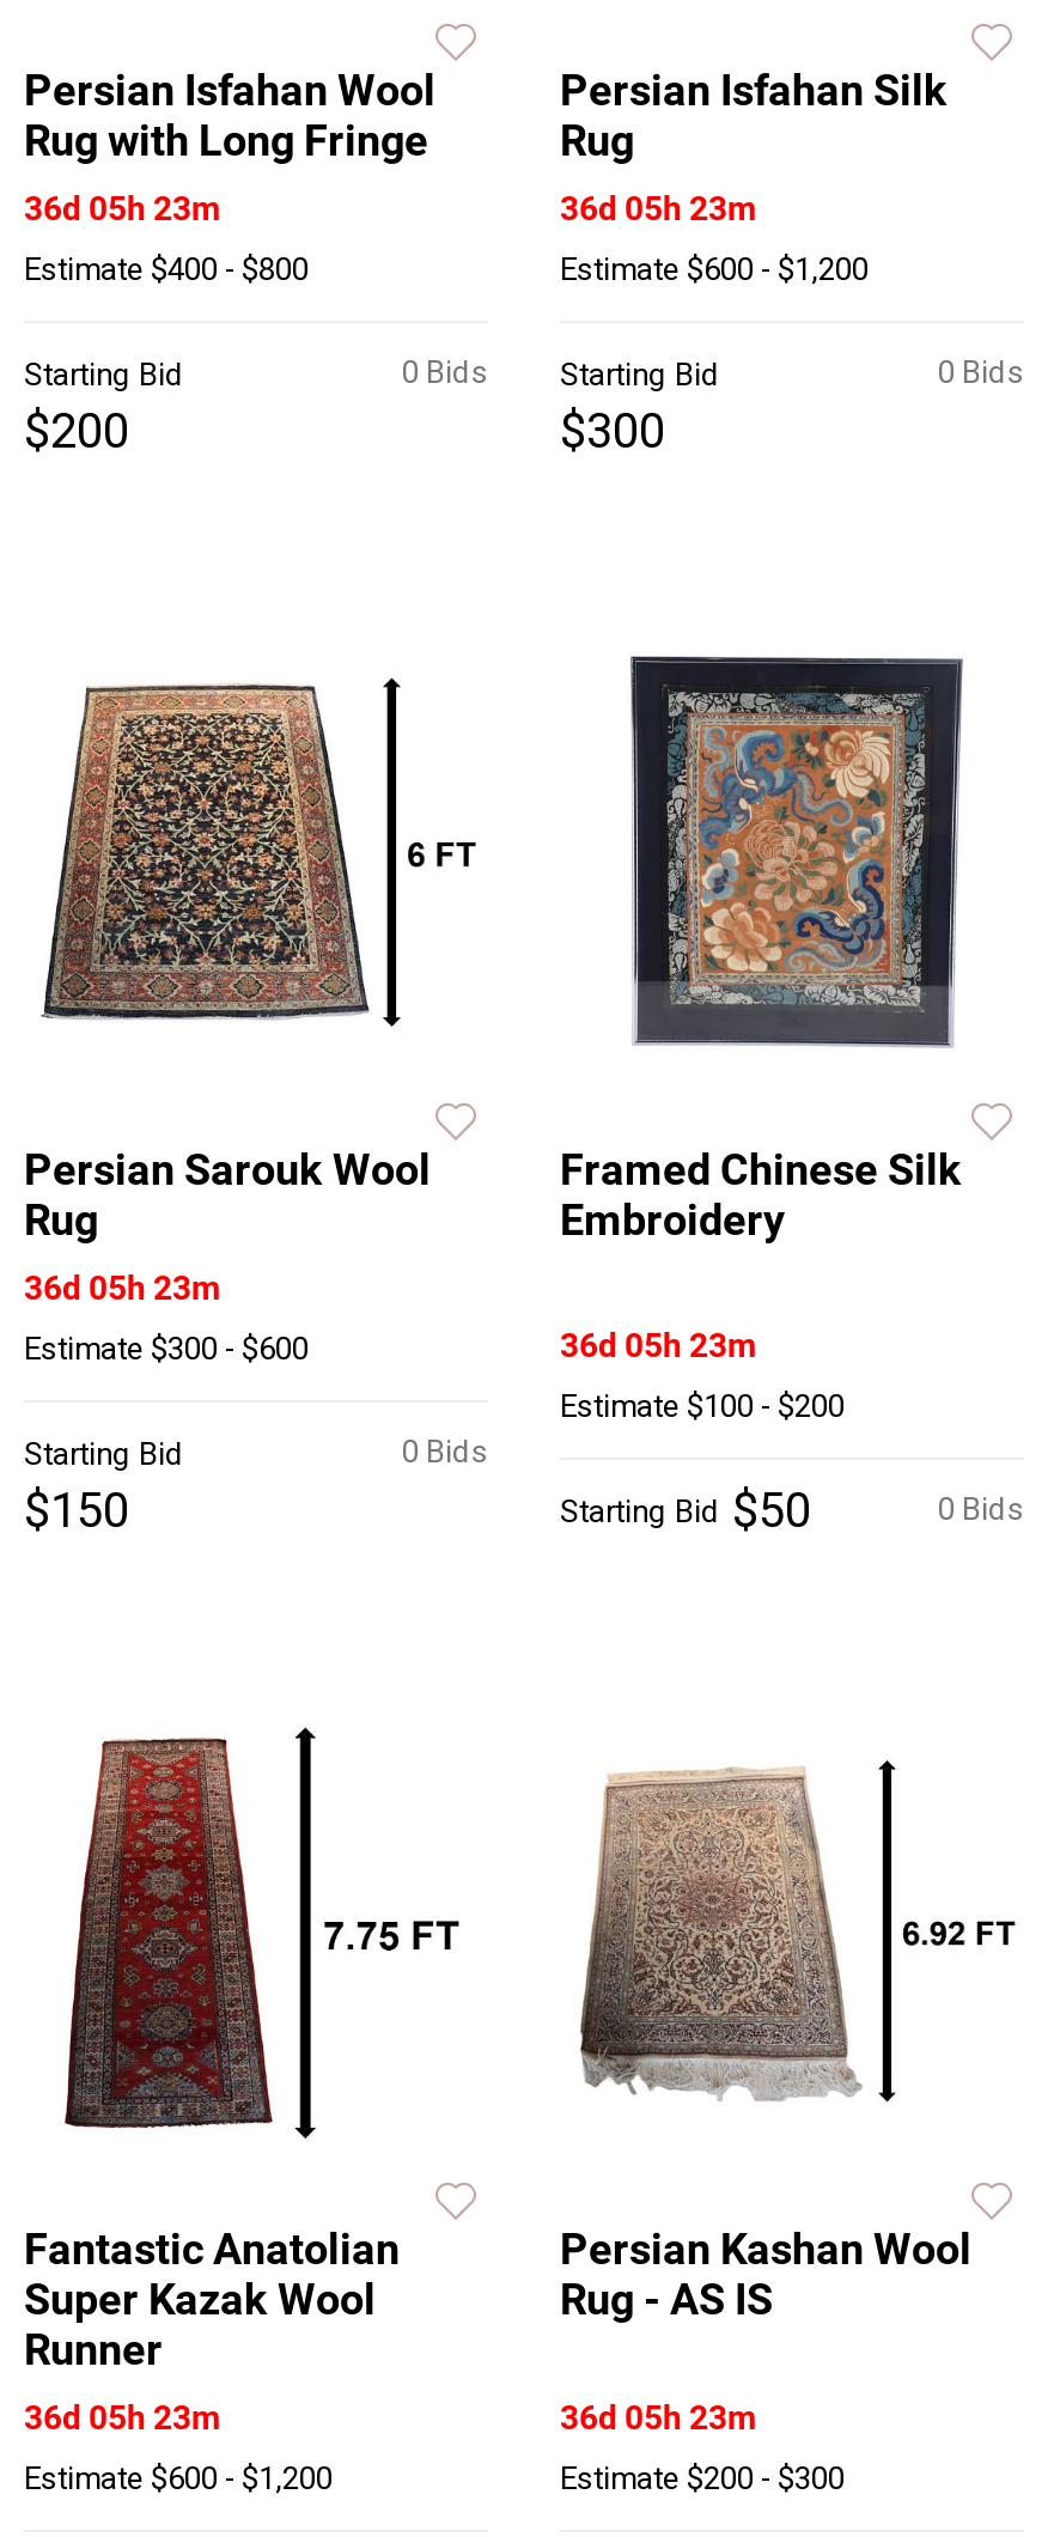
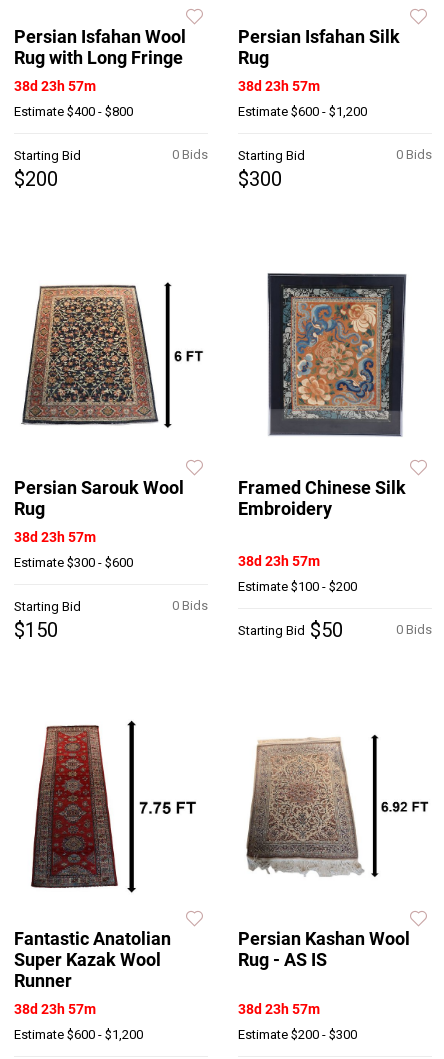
- 36d 05h 23m
+ 38d 23h 57m

- 36d 05h 23m
+ 38d 23h 57m

- 36d 05h 23m
+ 38d 23h 57m

- 36d 05h 23m
+ 38d 23h 57m

- 36d 05h 23m
+ 38d 23h 57m

- 36d 05h 23m
+ 38d 23h 57m
